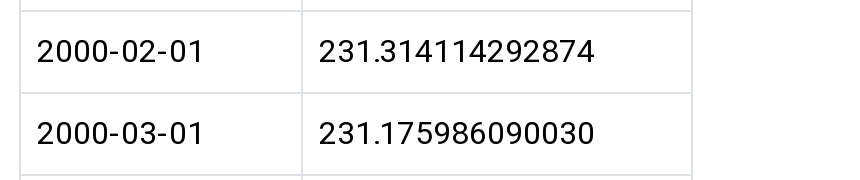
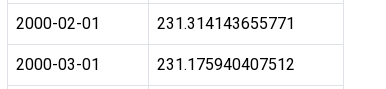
- 231.314114292874
+ 231.314143655771

- 231.175986090030
+ 231.175940407512
